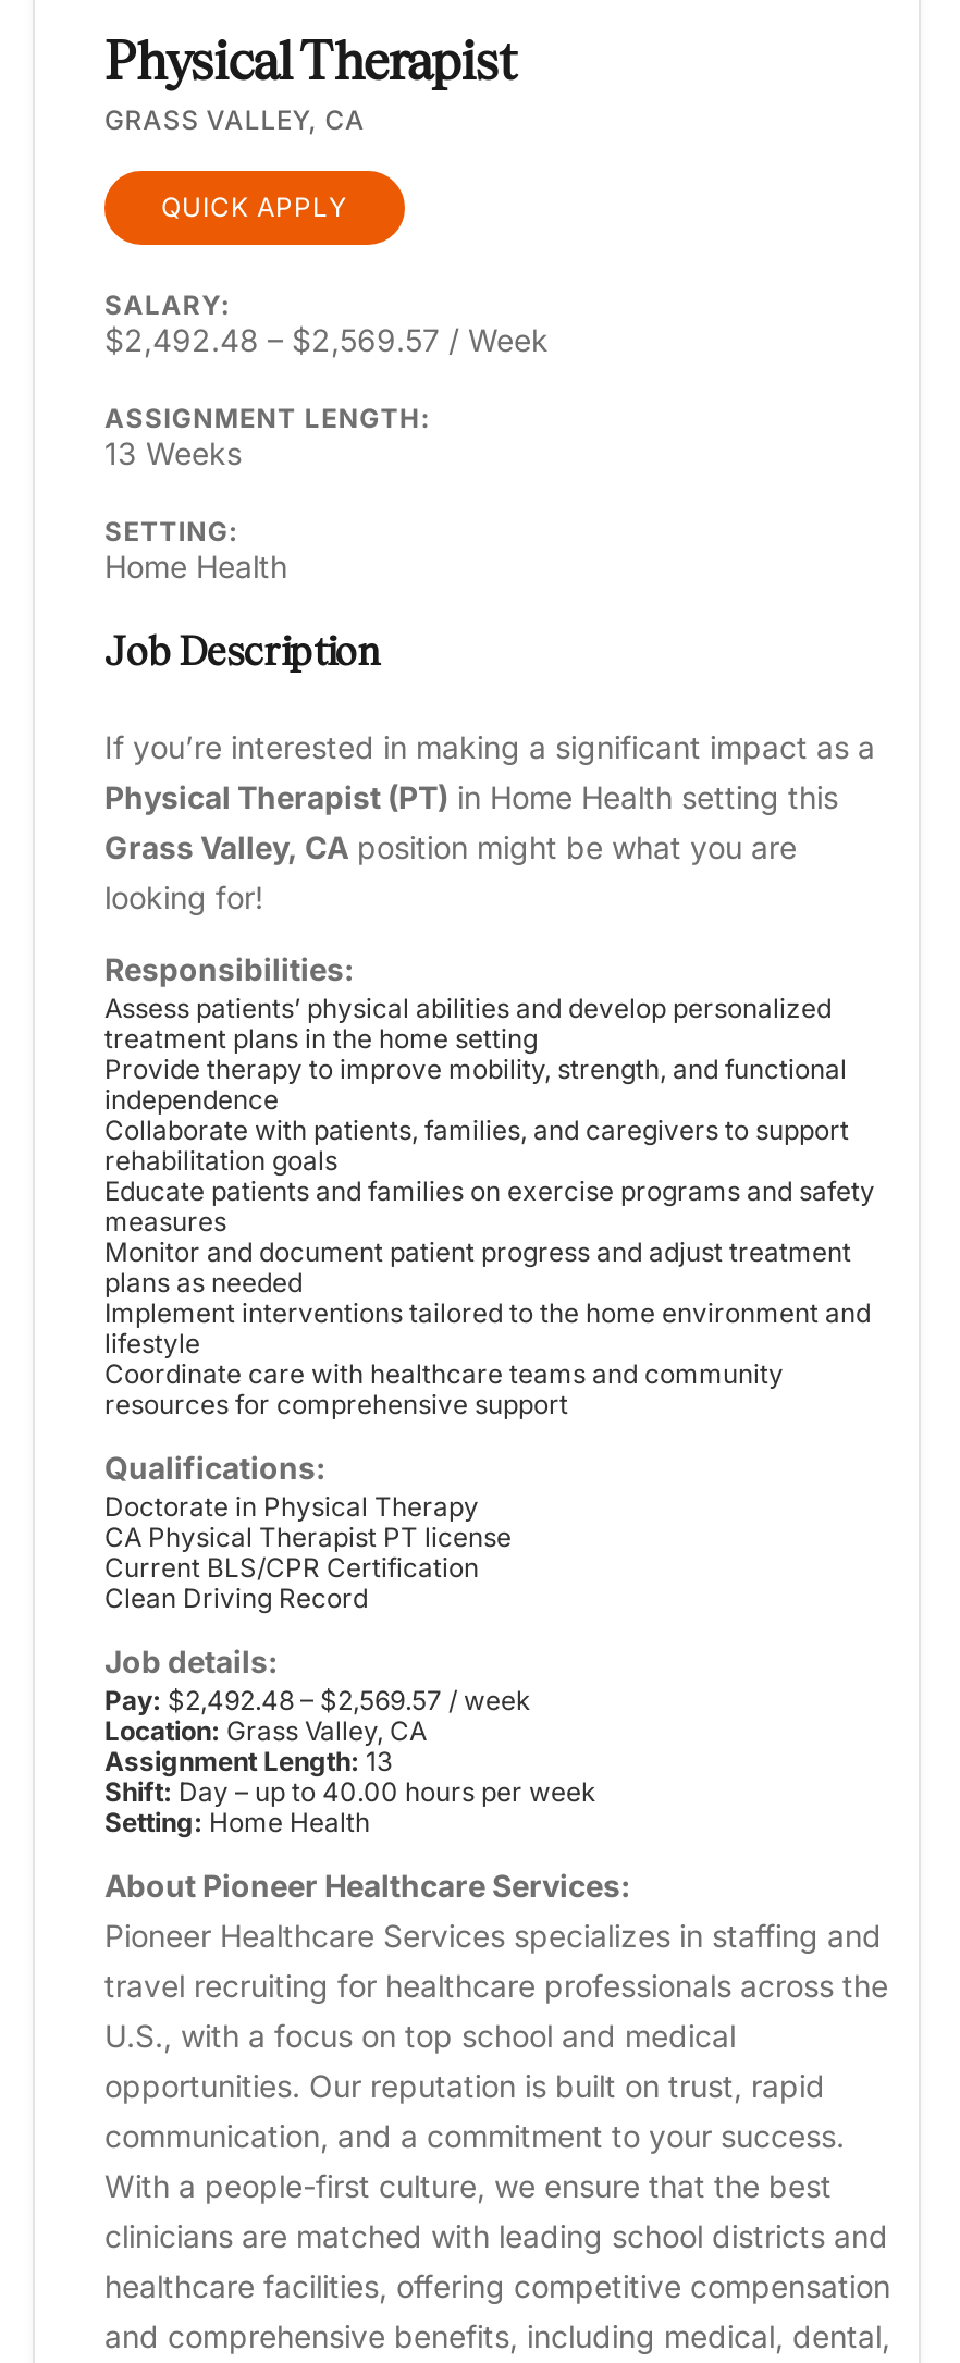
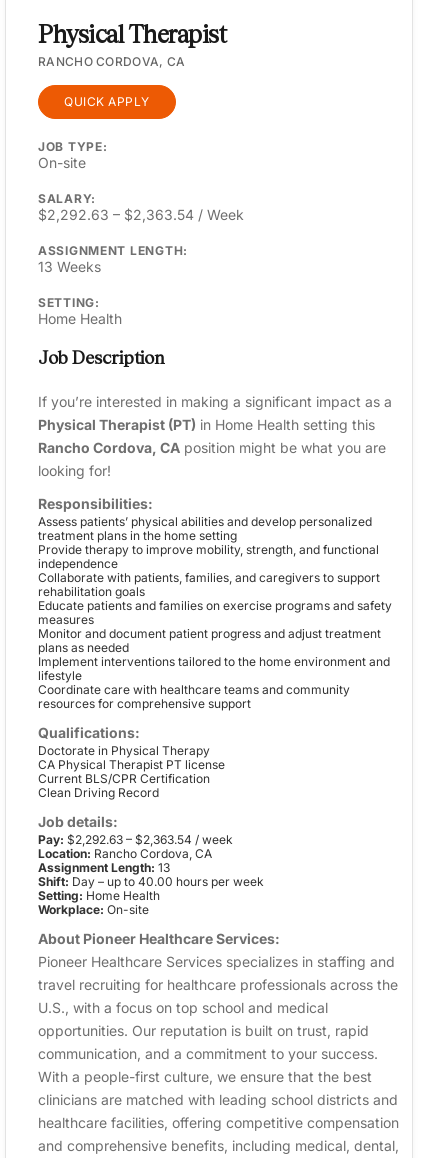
- GRASS VALLEY, CA
+ RANCHO CORDOVA, CA

+ JOB TYPE:
+ On-site

- $2,492.48 – $2,569.57 / Week
+ $2,292.63 – $2,363.54 / Week

- Grass Valley, CA position might be what you are
+ Rancho Cordova, CA position might be what you are

- Pay: $2,492.48 – $2,569.57 / week
+ Pay: $2,292.63 – $2,363.54 / week

- Location: Grass Valley, CA
+ Location: Rancho Cordova, CA

+ Workplace: On-site
